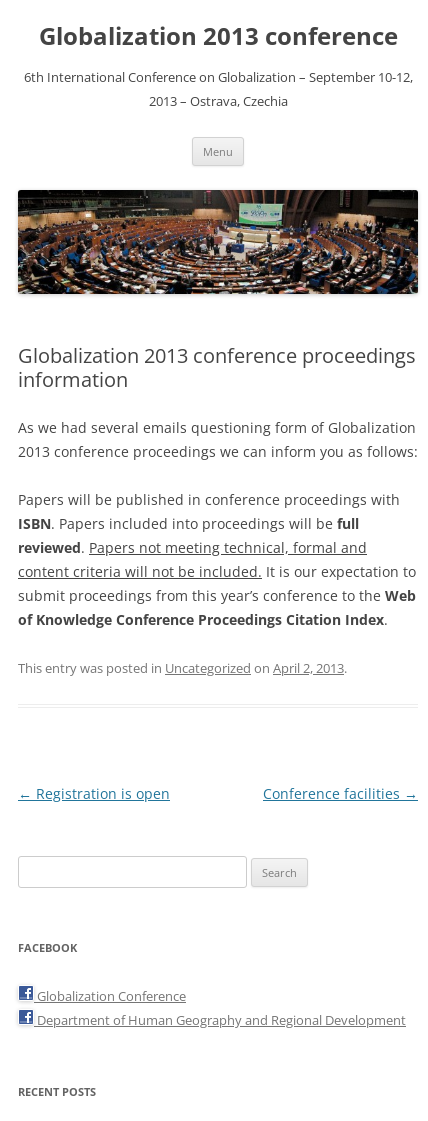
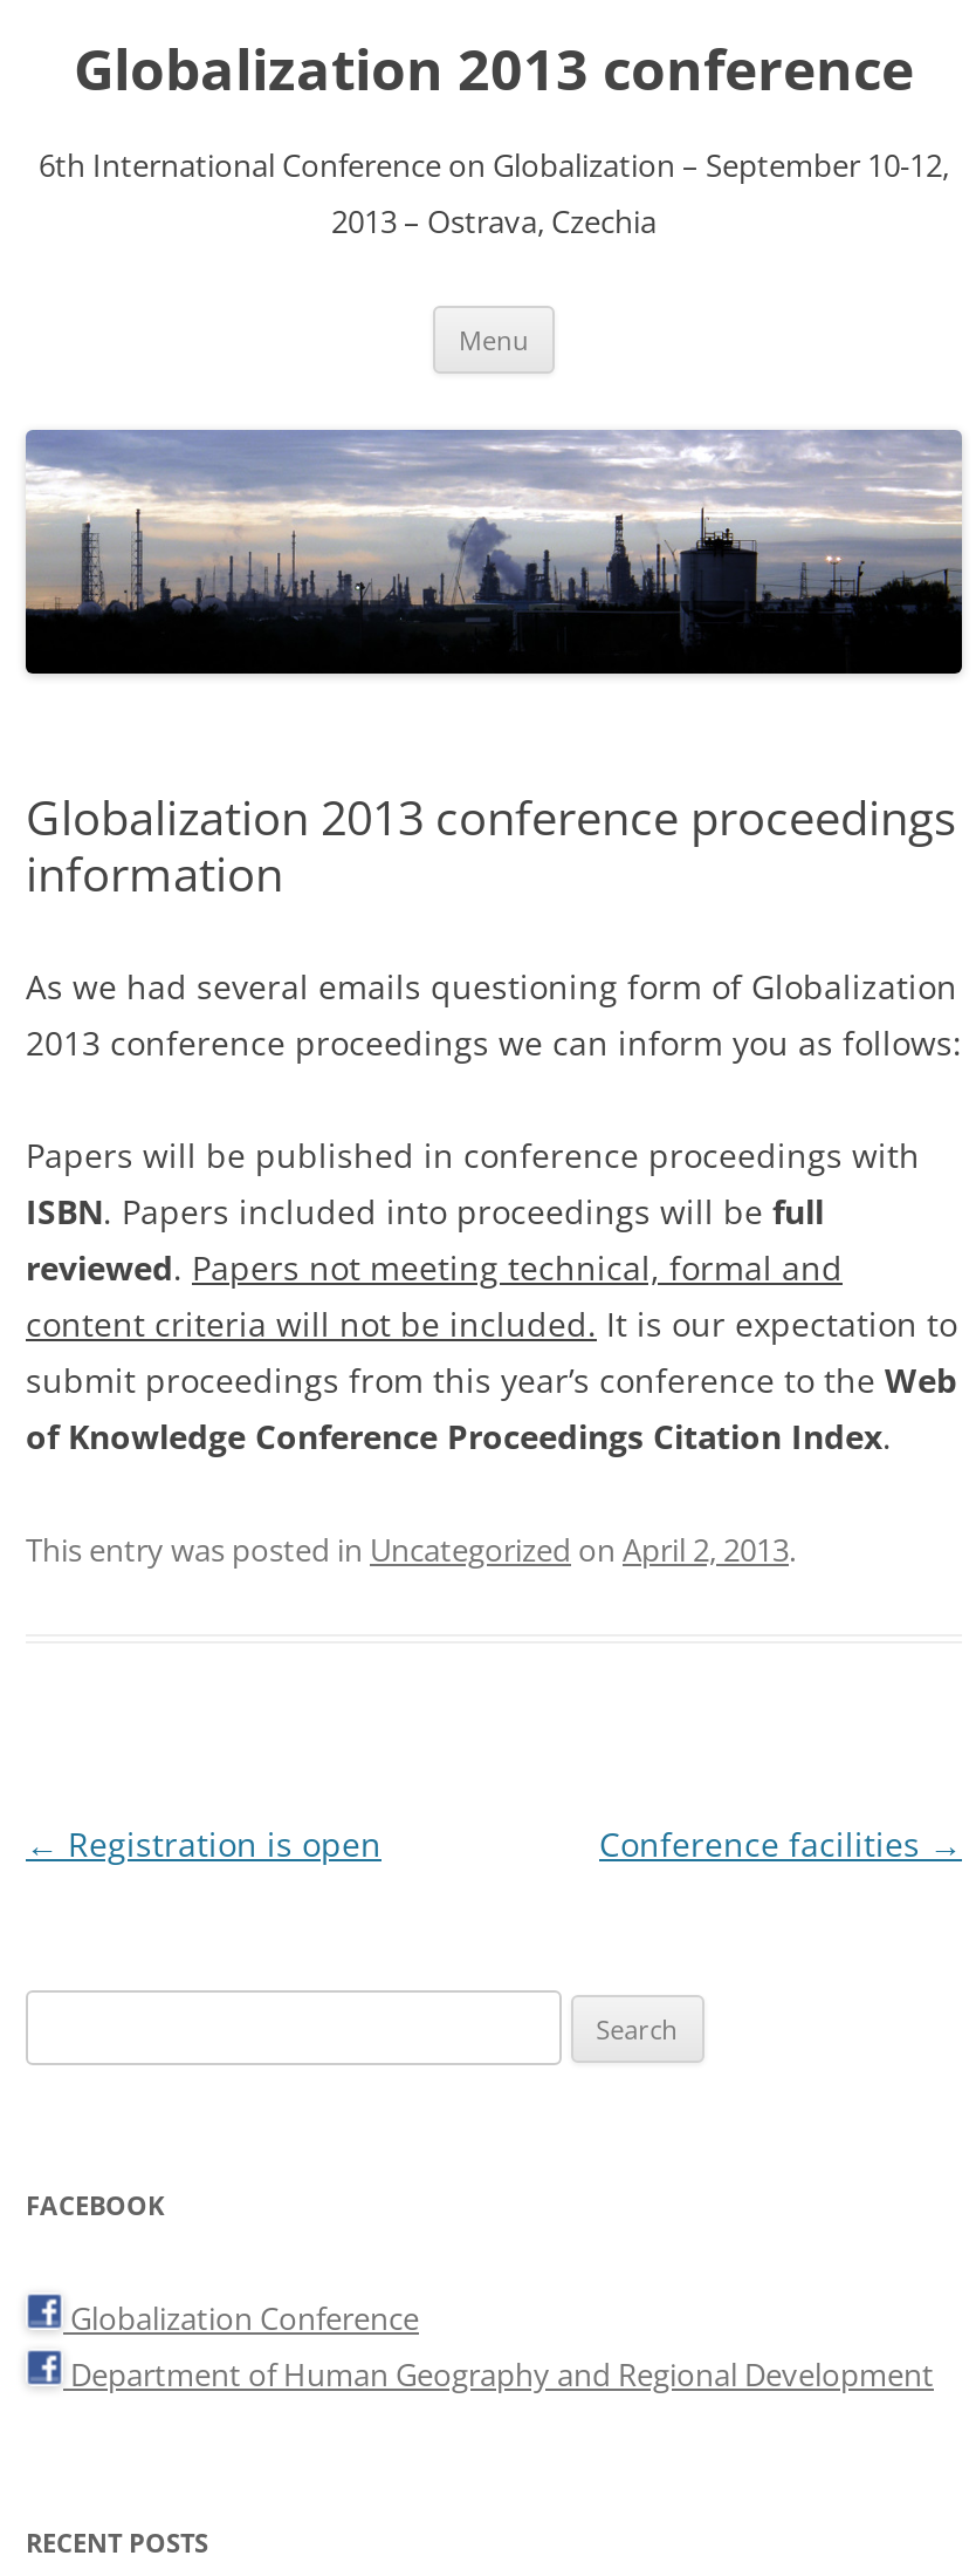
- [image]
+ [image]
